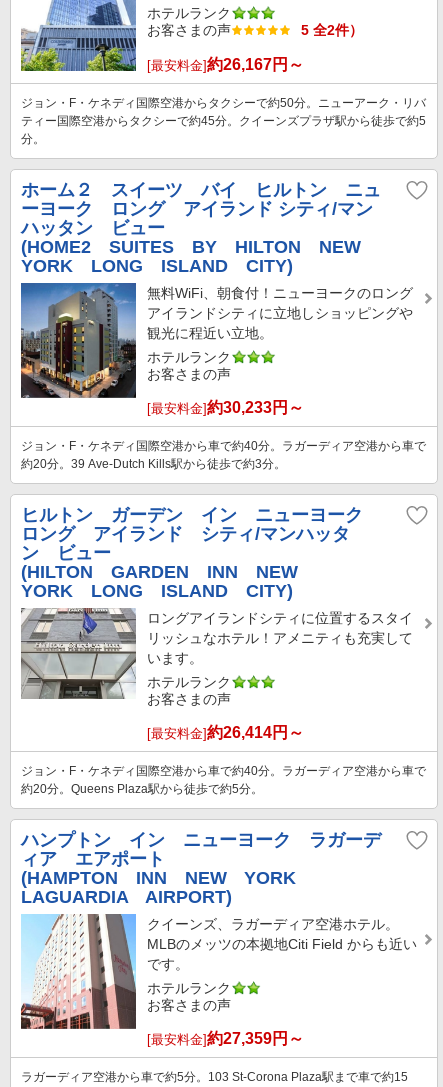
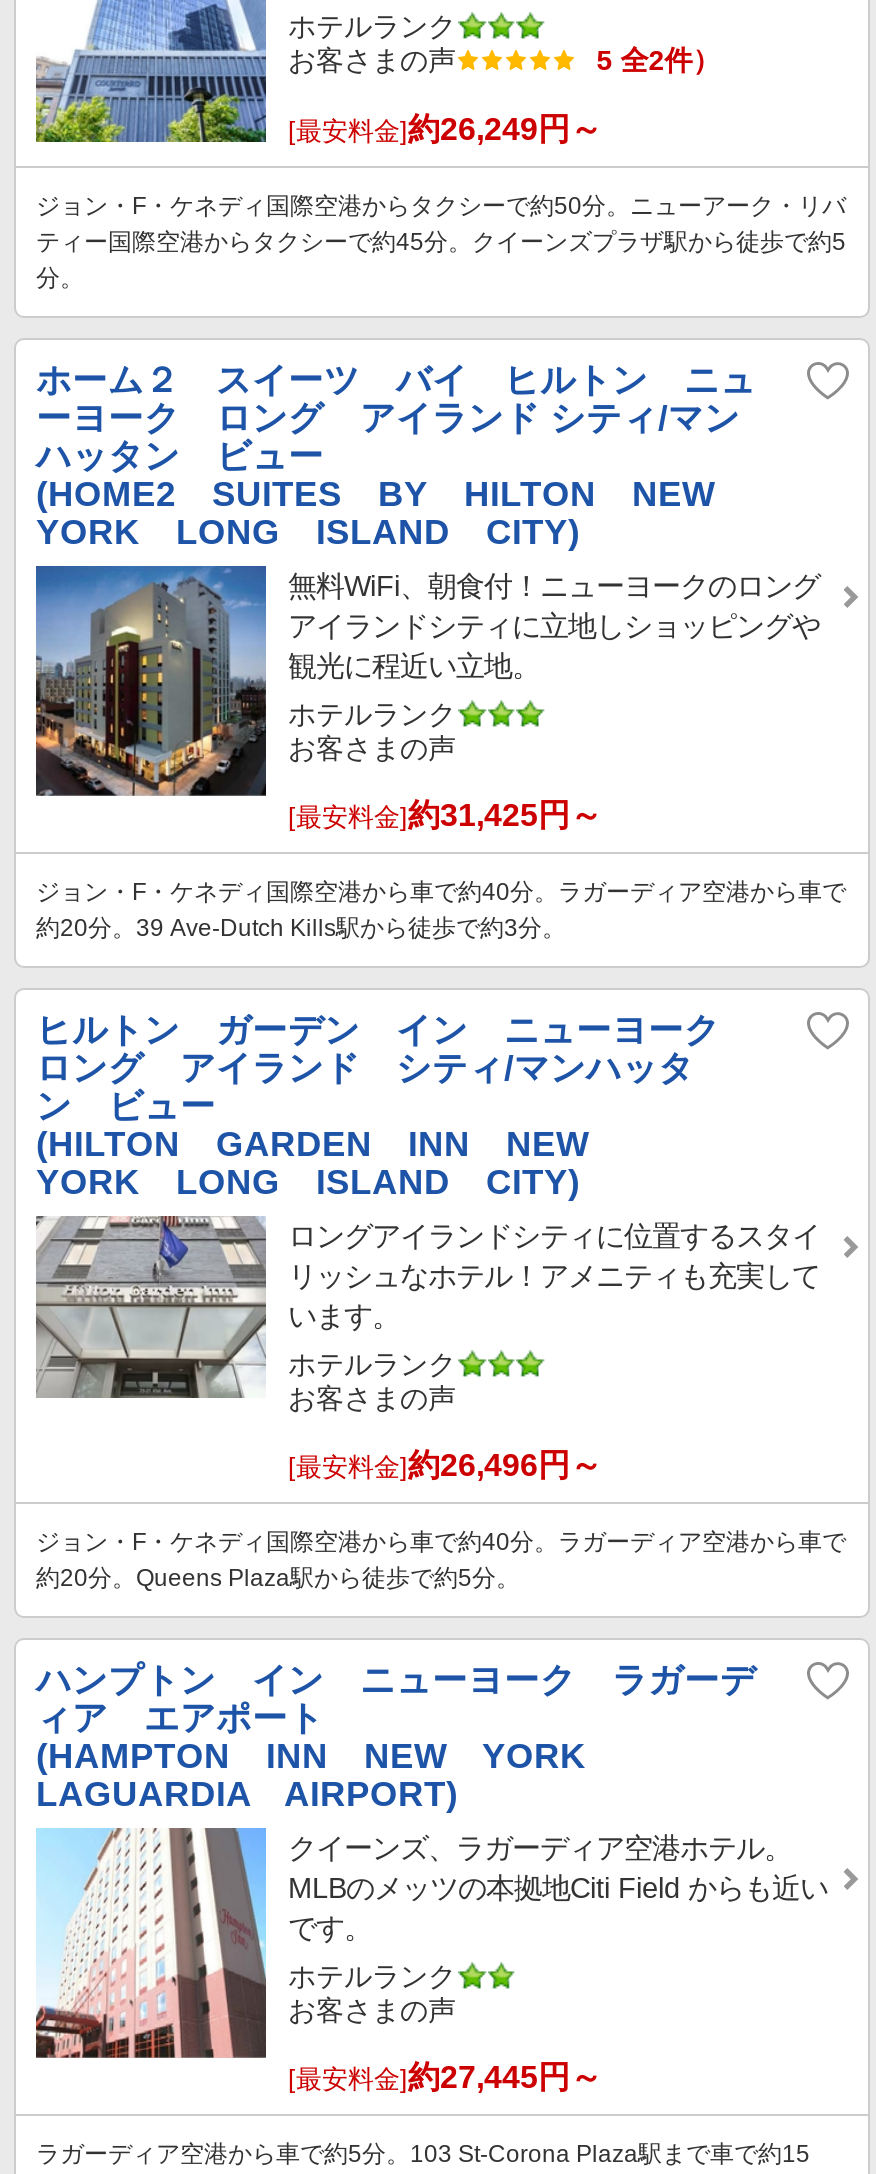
- [最安料金]約26,167円～
+ [最安料金]約26,249円～

- [最安料金]約30,233円～
+ [最安料金]約31,425円～

- [最安料金]約26,414円～
+ [最安料金]約26,496円～

- [最安料金]約27,359円～
+ [最安料金]約27,445円～
